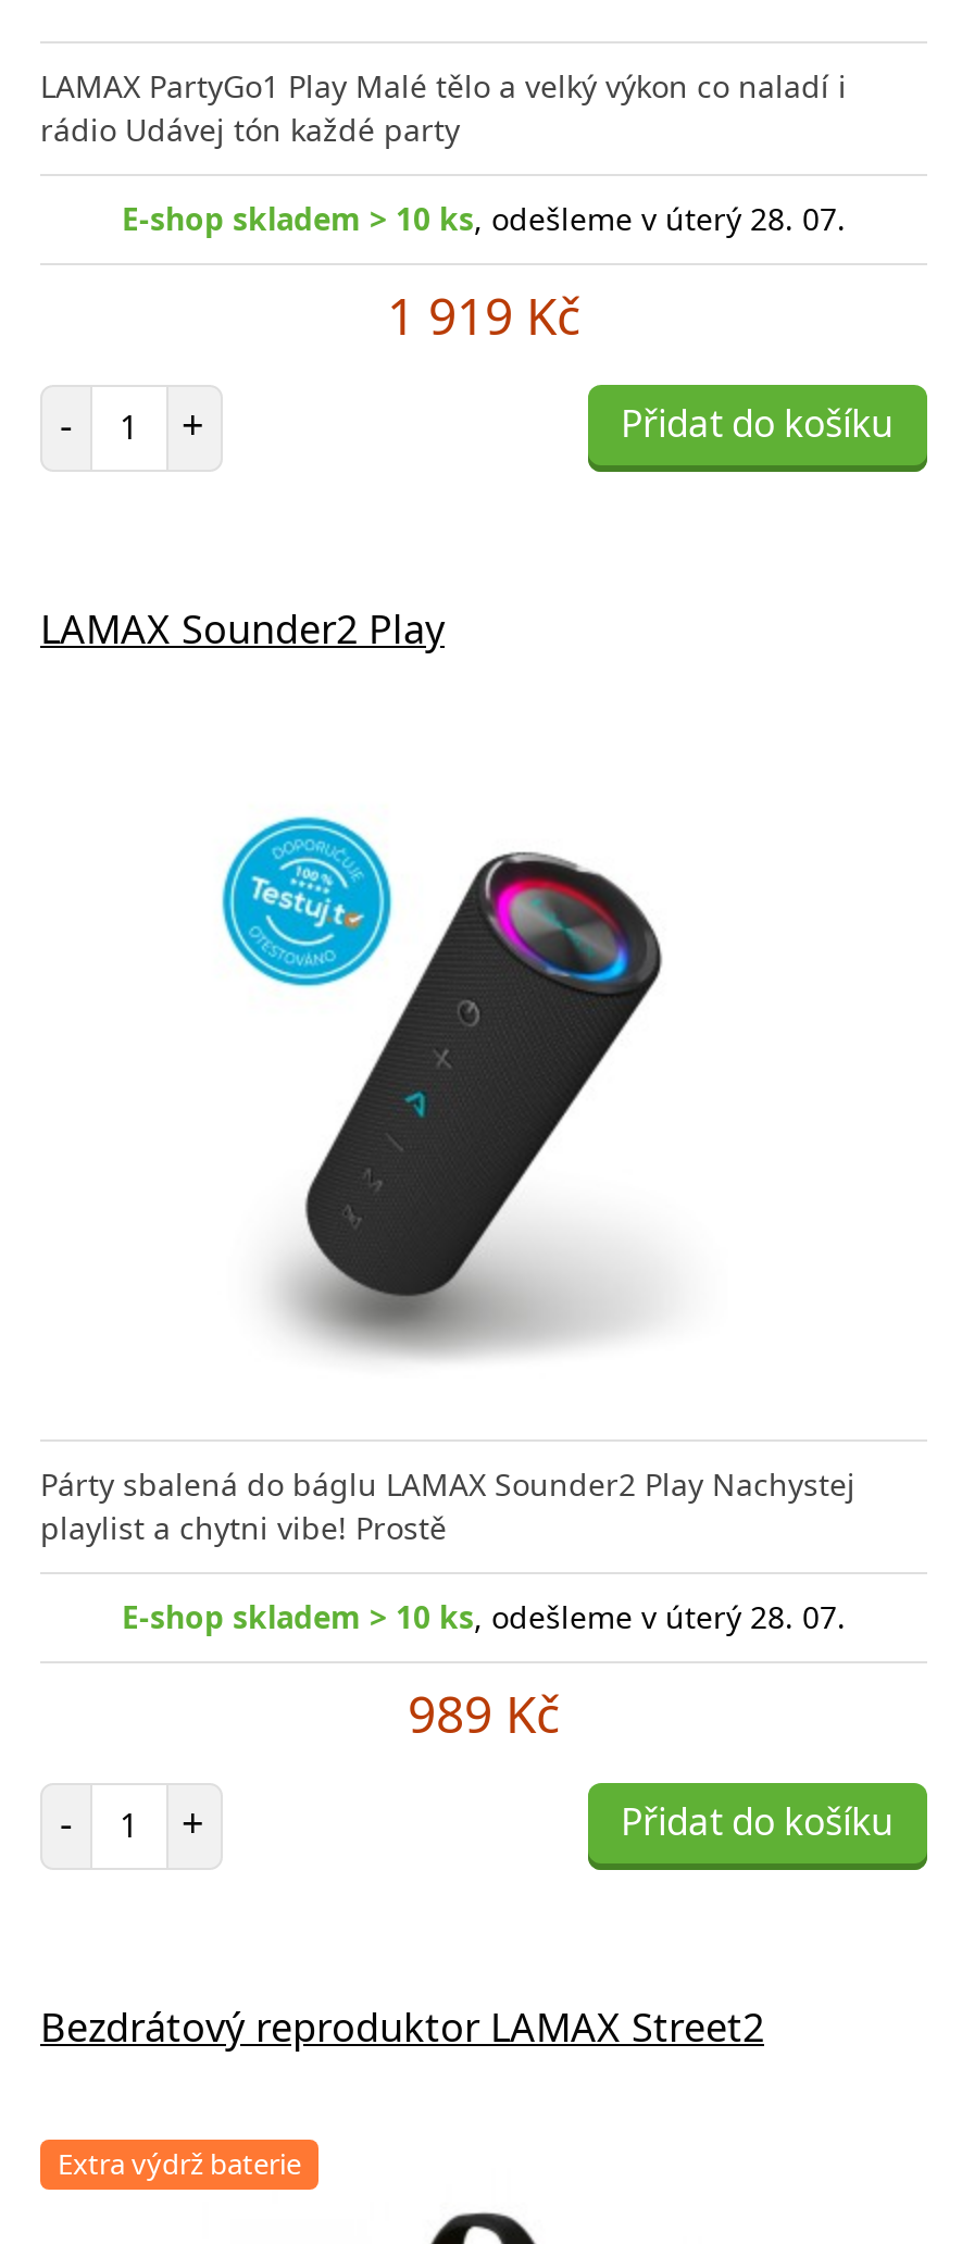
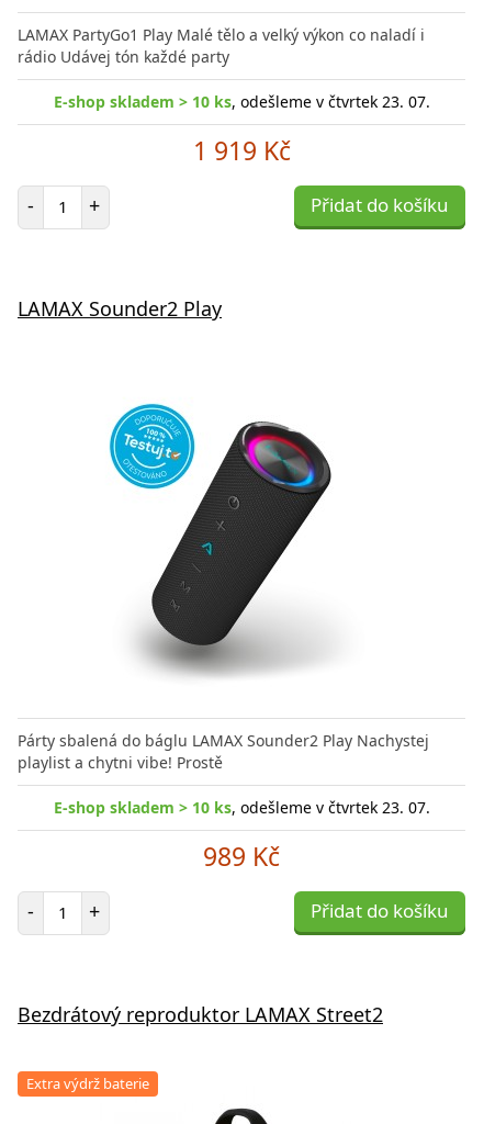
- E-shop skladem > 10 ks, odešleme v úterý 28. 07.
+ E-shop skladem > 10 ks, odešleme v čtvrtek 23. 07.

- E-shop skladem > 10 ks, odešleme v úterý 28. 07.
+ E-shop skladem > 10 ks, odešleme v čtvrtek 23. 07.
